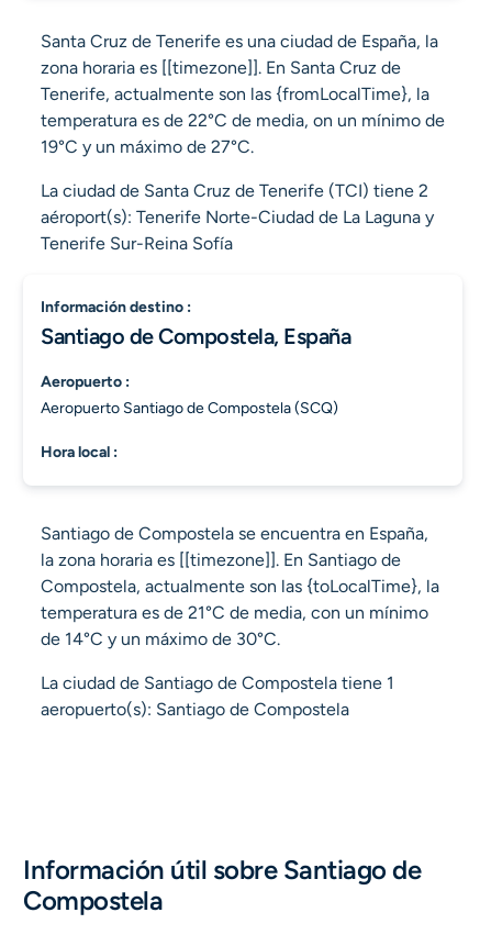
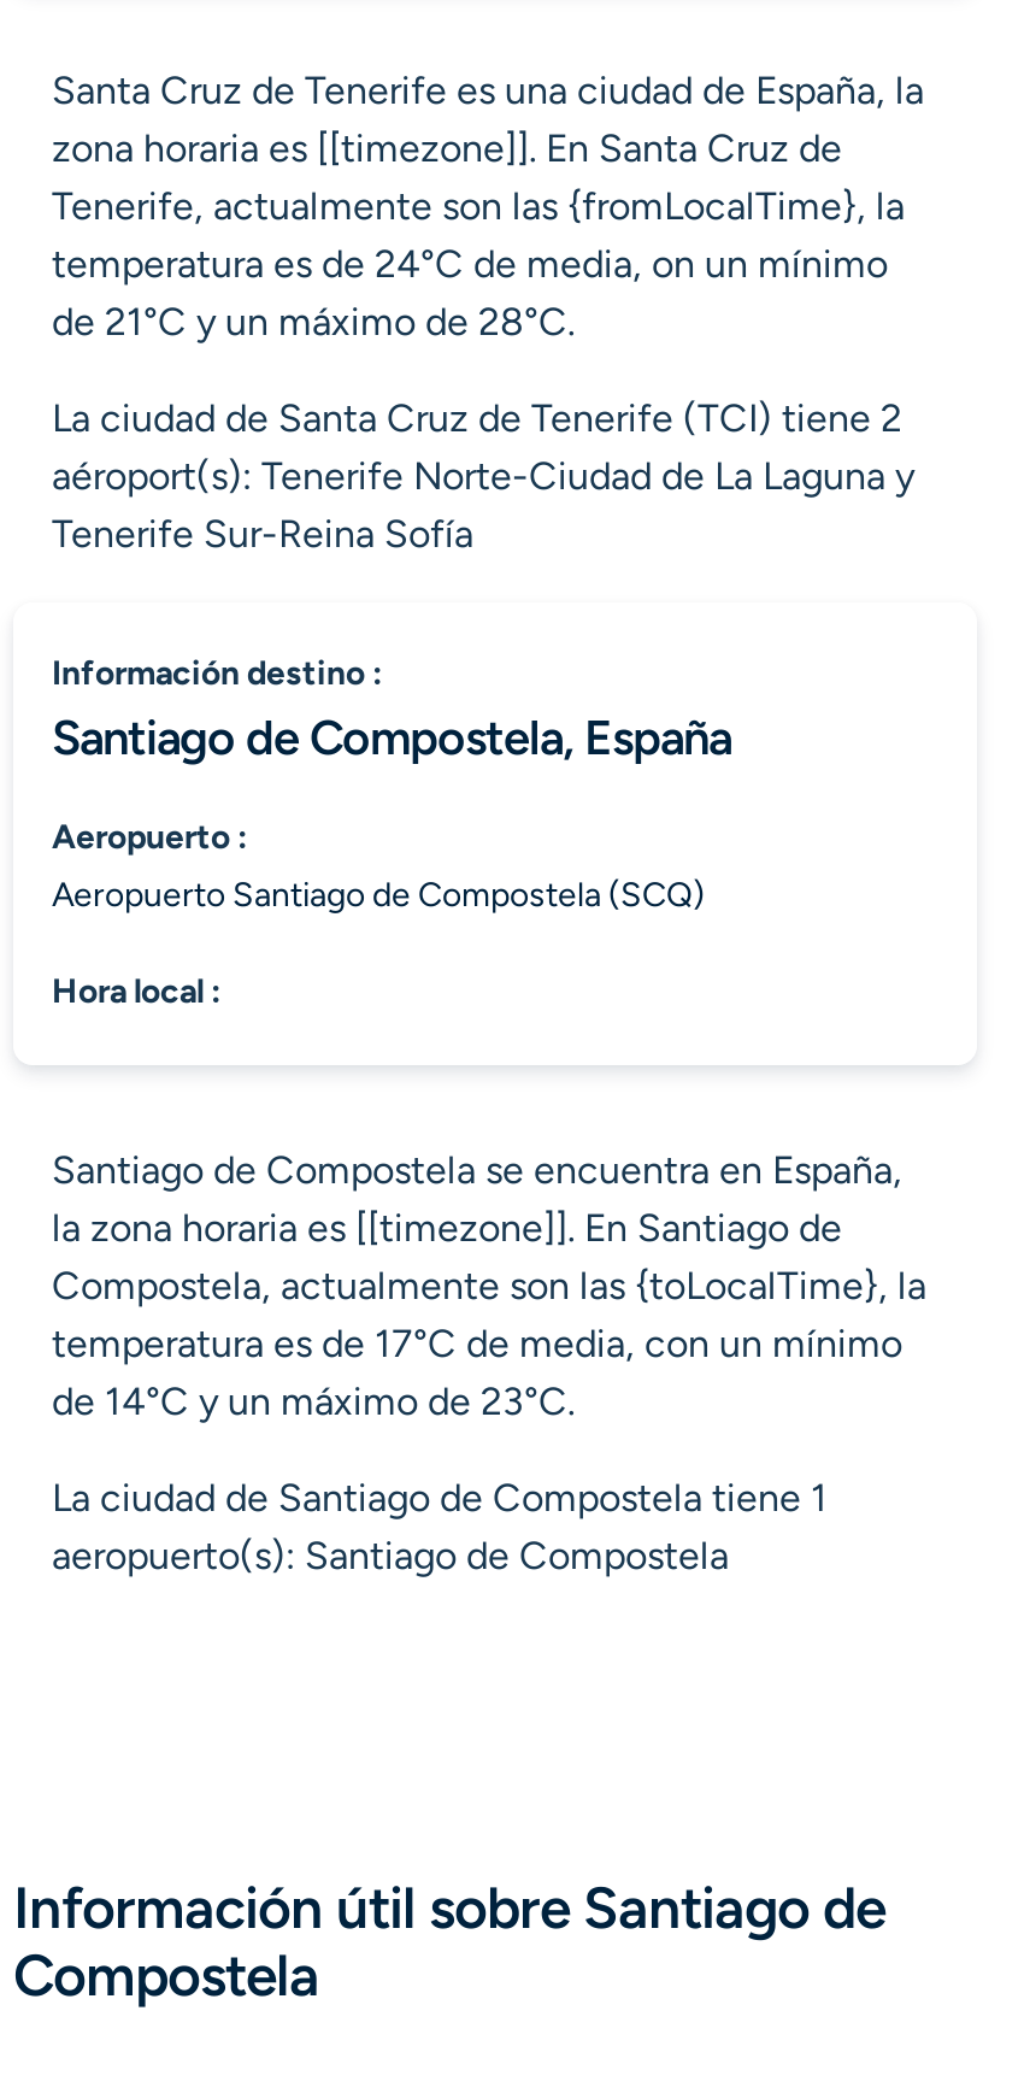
- temperatura es de 22°C de media, on un mínimo de
- 19°C y un máximo de 27°C.
+ temperatura es de 24°C de media, on un mínimo
+ de 21°C y un máximo de 28°C.

- temperatura es de 21°C de media, con un mínimo
+ temperatura es de 17°C de media, con un mínimo

- de 14°C y un máximo de 30°C.
+ de 14°C y un máximo de 23°C.
